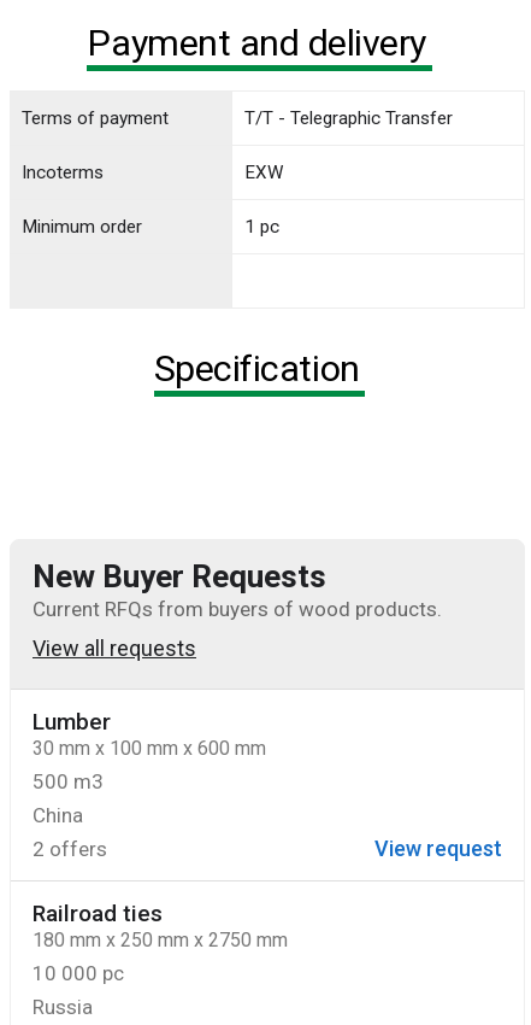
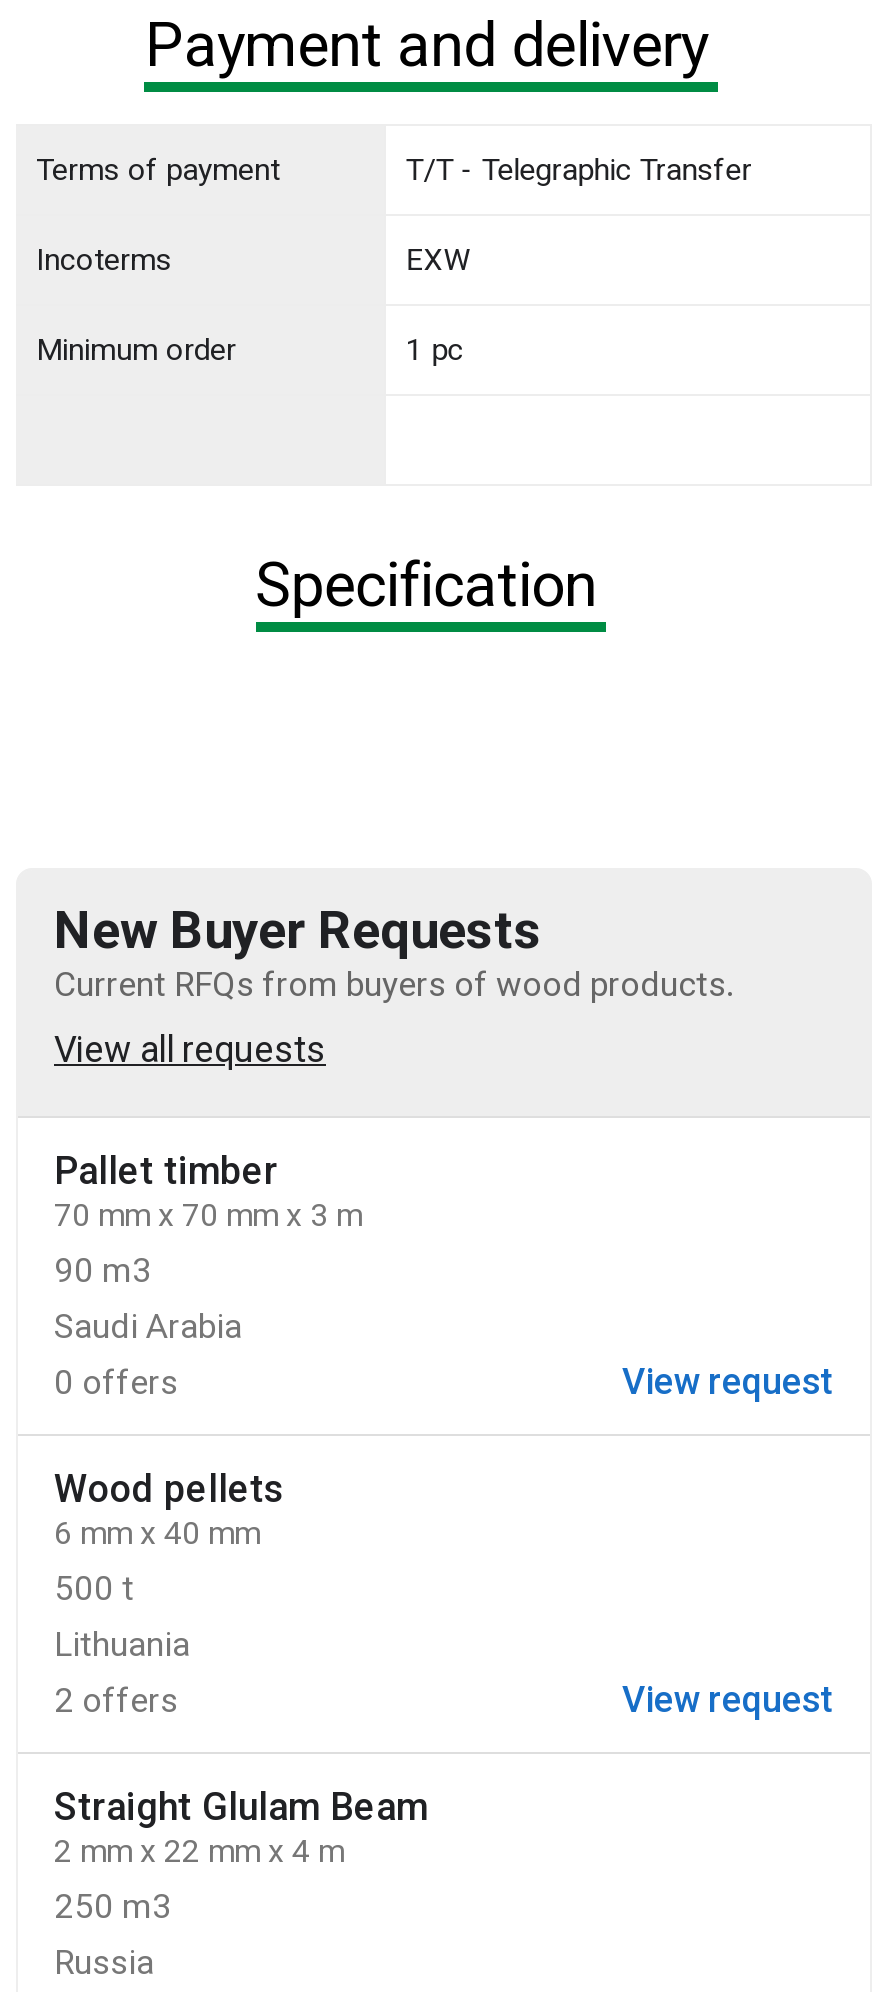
- Lumber
- 30 mm x 100 mm x 600 mm
- 500 m3
- China
+ Pallet timber
+ 70 mm x 70 mm x 3 m
+ 90 m3
+ Saudi Arabia
+ 0 offers
+ View request
+ Wood pellets
+ 6 mm x 40 mm
+ 500 t
+ Lithuania

- Railroad ties
- 180 mm x 250 mm x 2750 mm
- 10 000 pc
+ Straight Glulam Beam
+ 2 mm x 22 mm x 4 m
+ 250 m3
